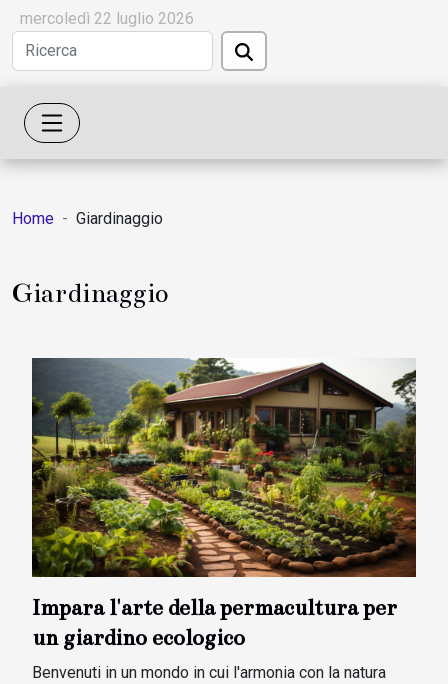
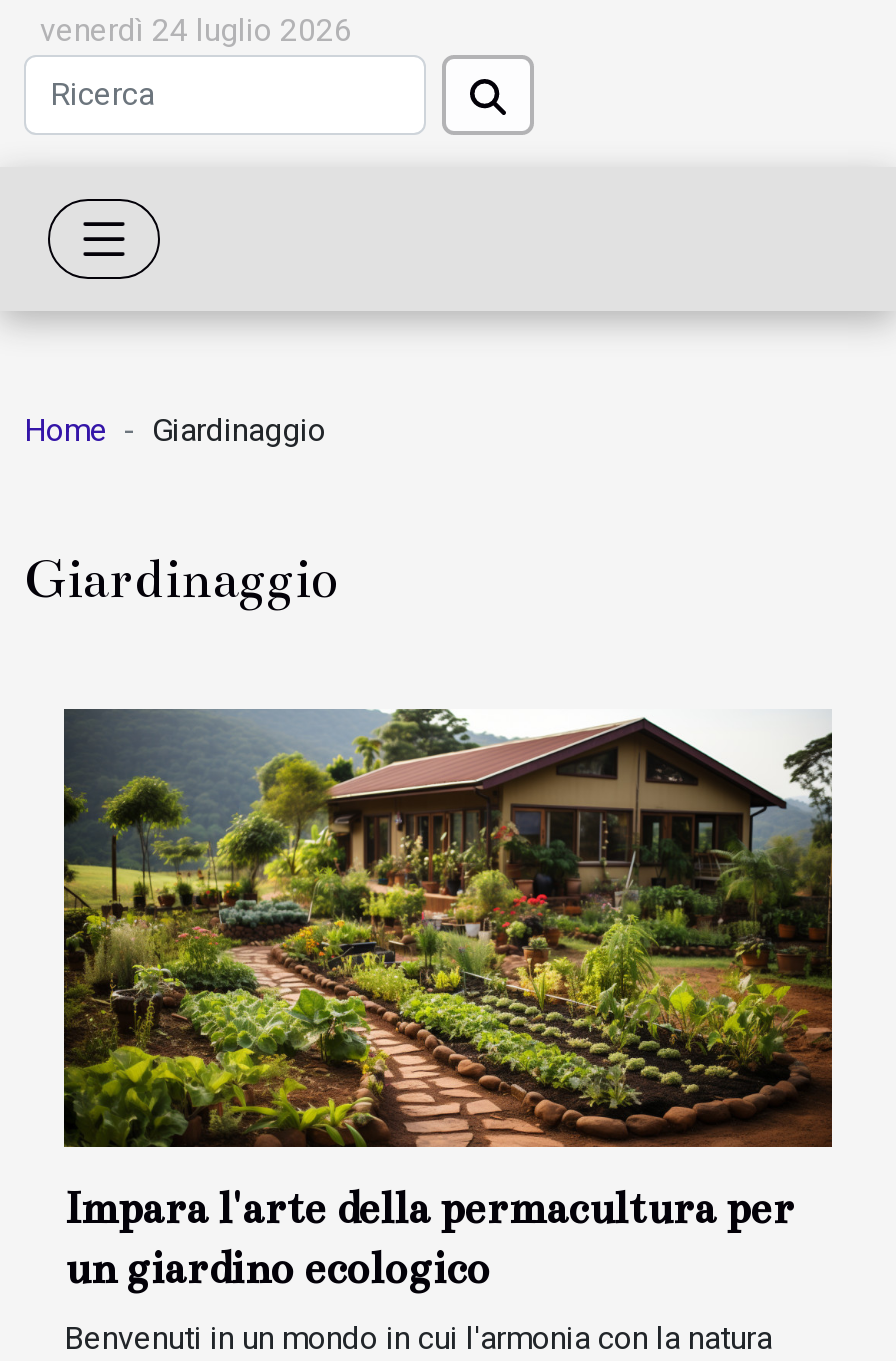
- mercoledì 22 luglio 2026
+ venerdì 24 luglio 2026
